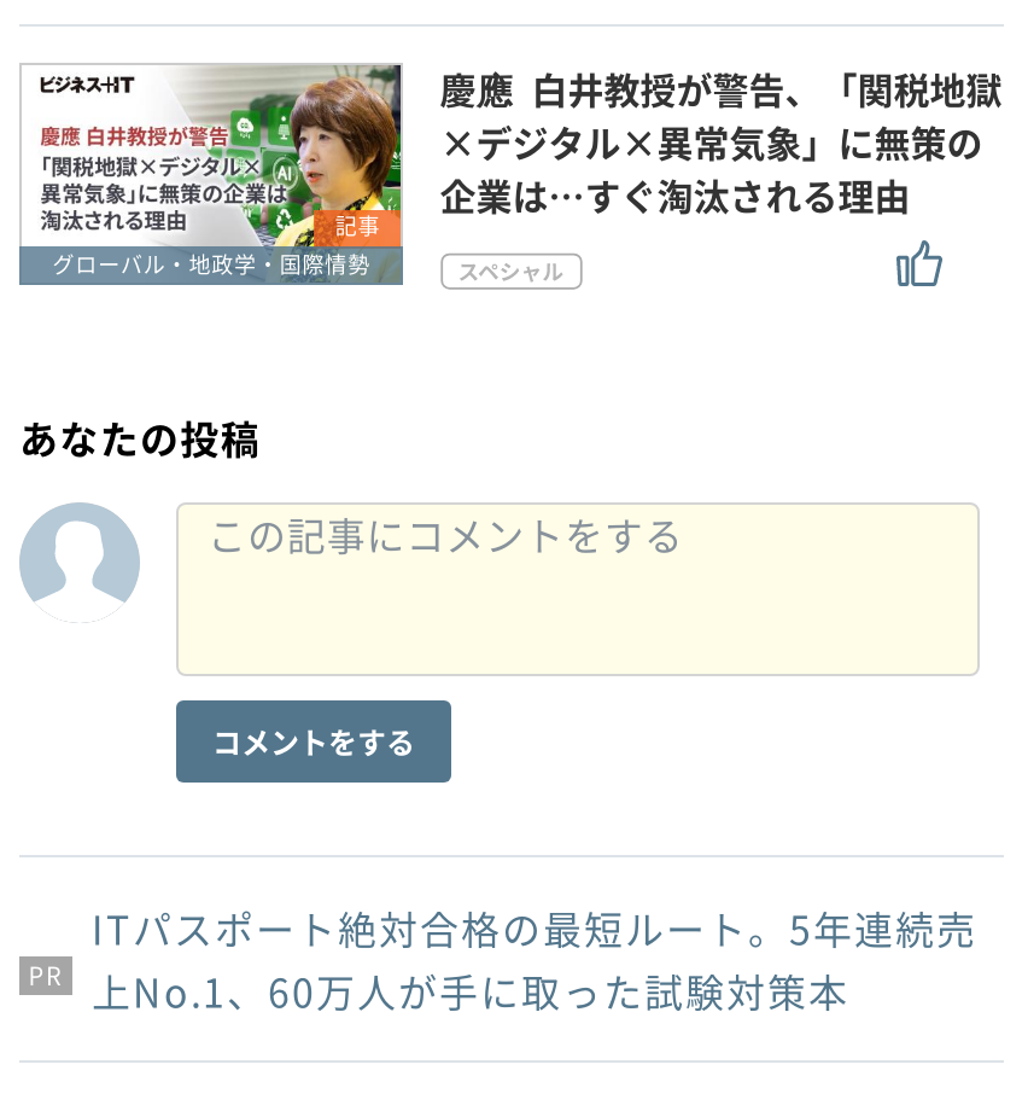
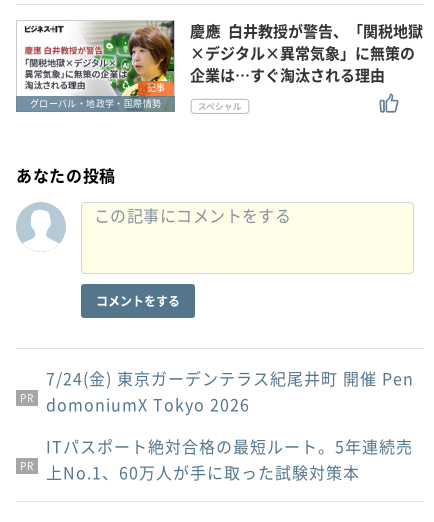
+ 7/24(金) 東京ガーデンテラス紀尾井町 開催 Pen
+ domoniumX Tokyo 2026
